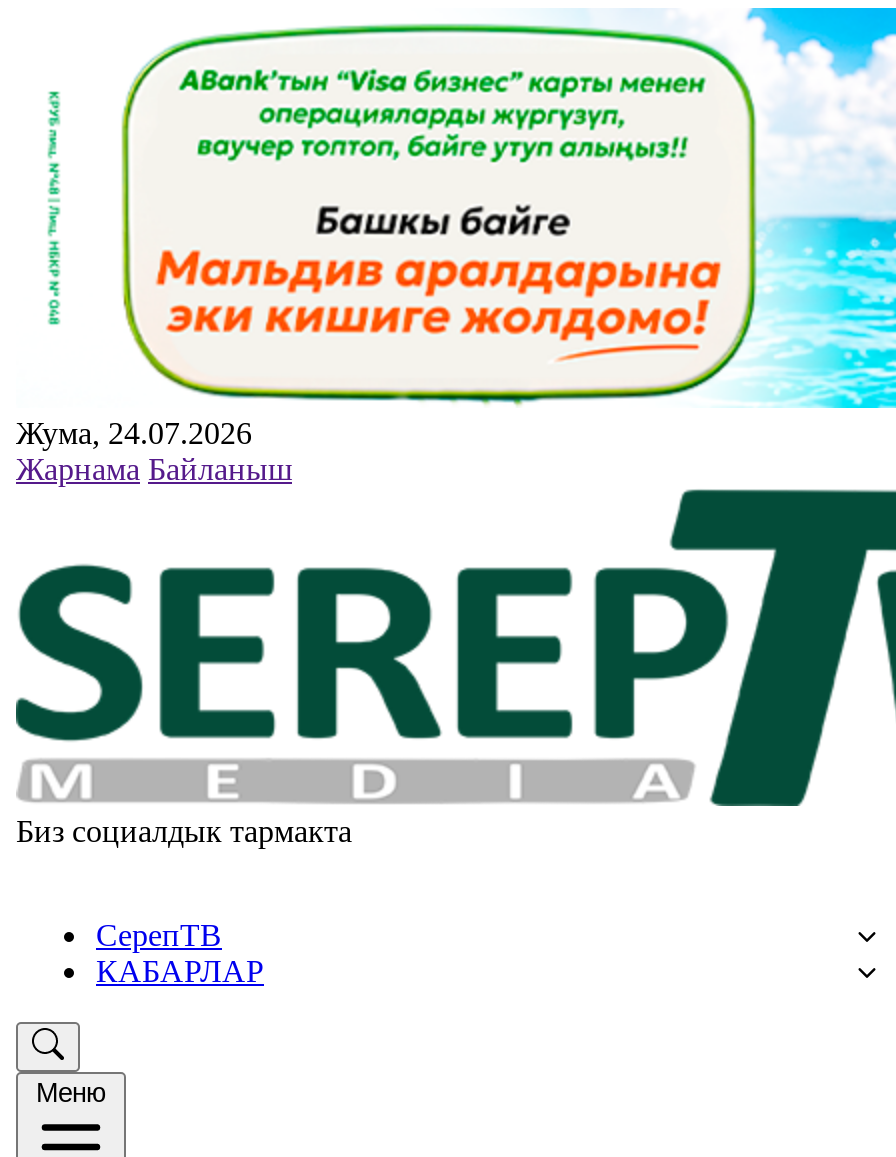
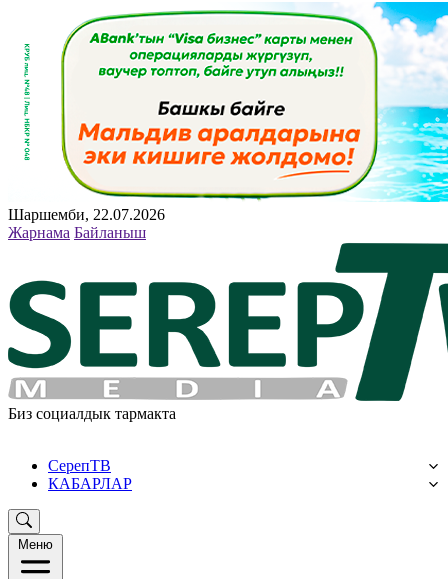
- Жума, 24.07.2026
+ Шаршемби, 22.07.2026
